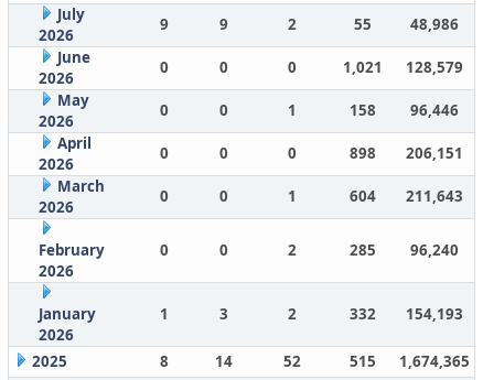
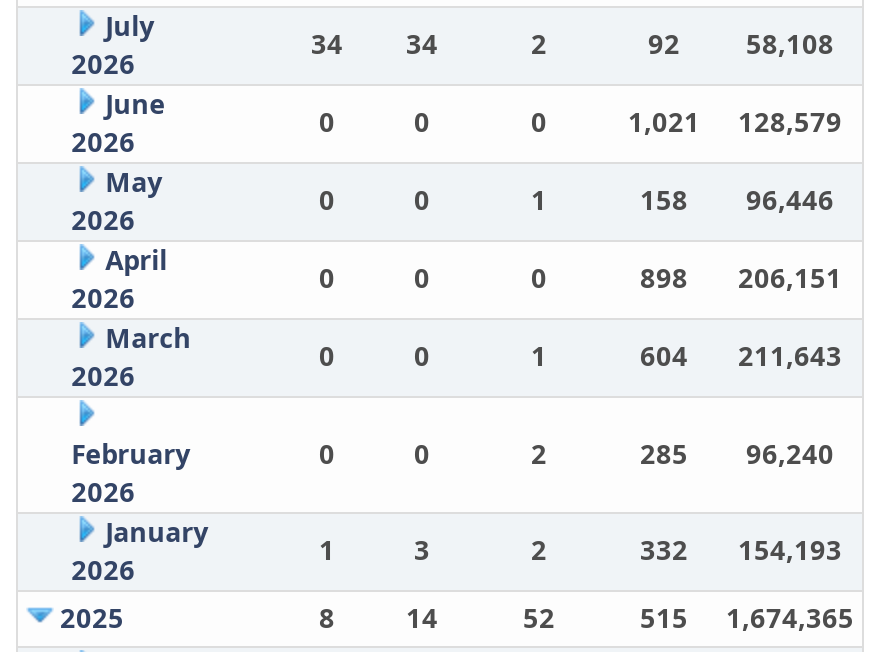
- 9
+ 34

- 9
+ 34

- 55
+ 92

- 48,986
+ 58,108
